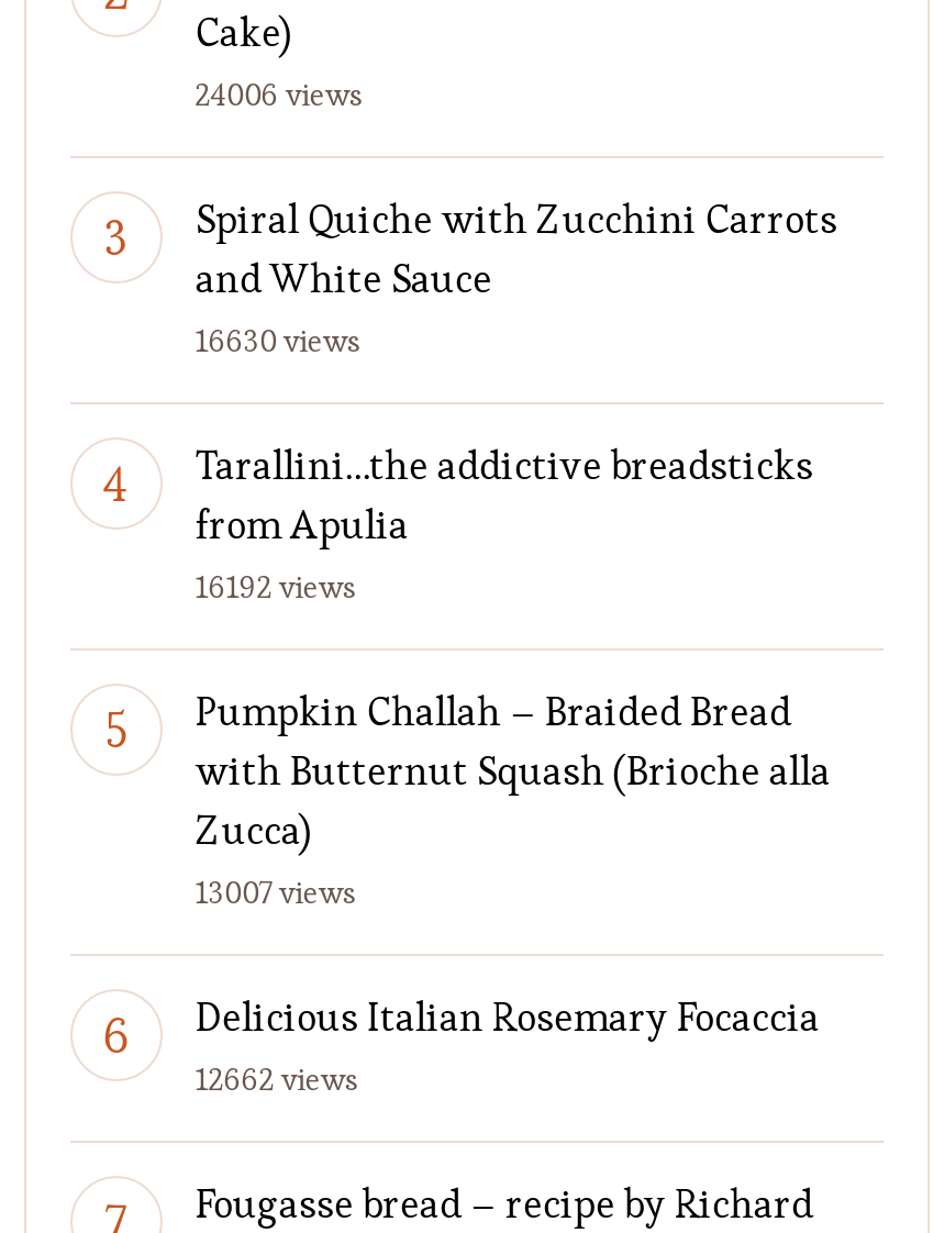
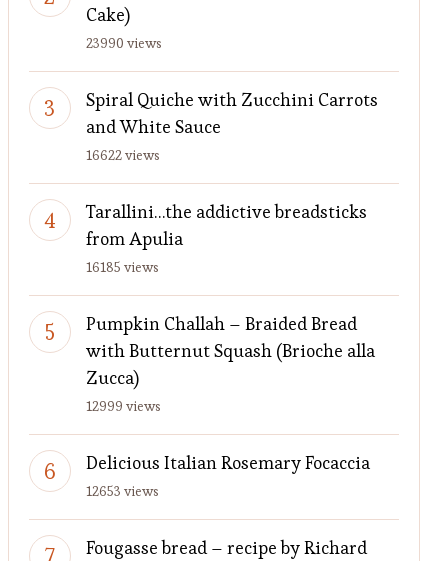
- 24006 views
+ 23990 views

- 16630 views
+ 16622 views

- 16192 views
+ 16185 views

- 13007 views
+ 12999 views

- 12662 views
+ 12653 views
